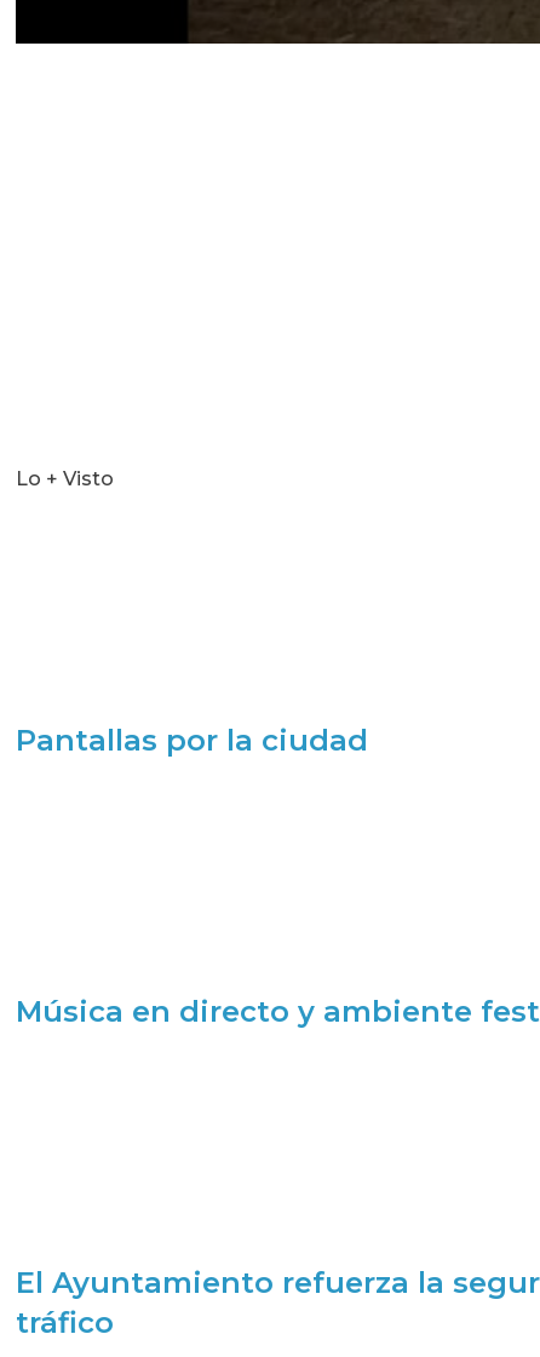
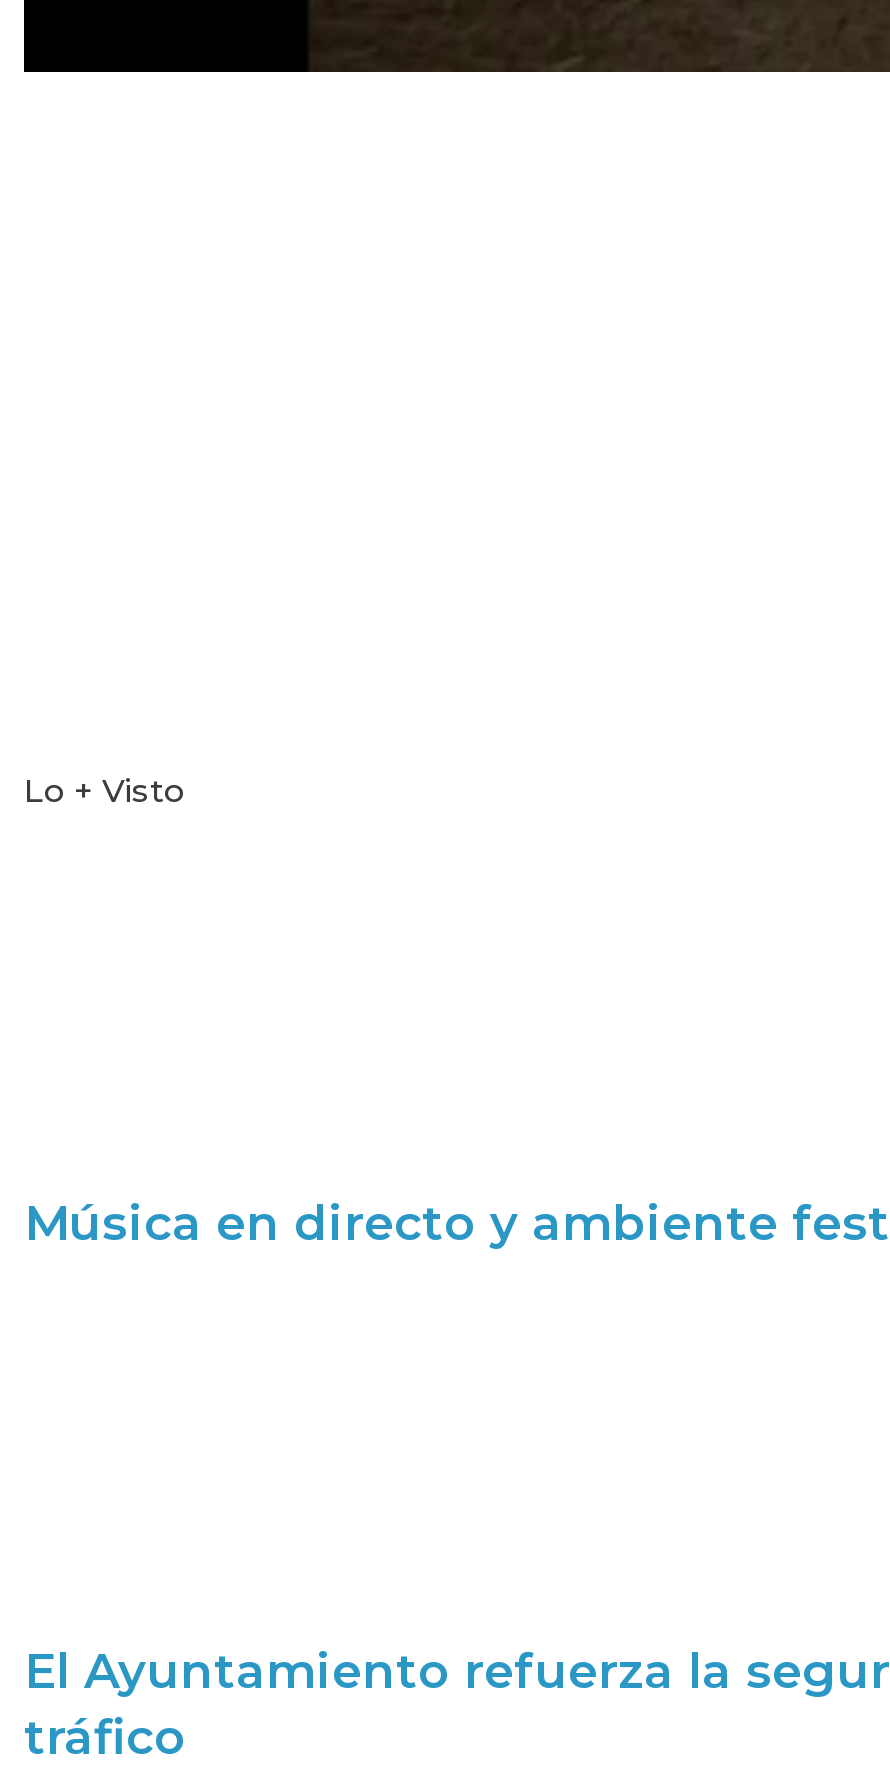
- Pantallas por la ciudad
